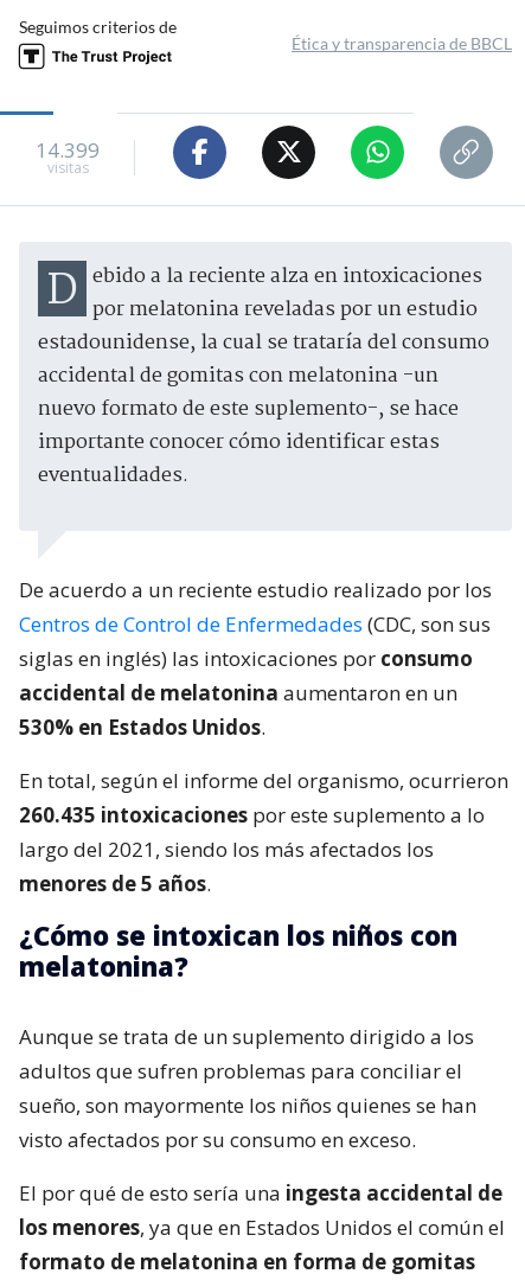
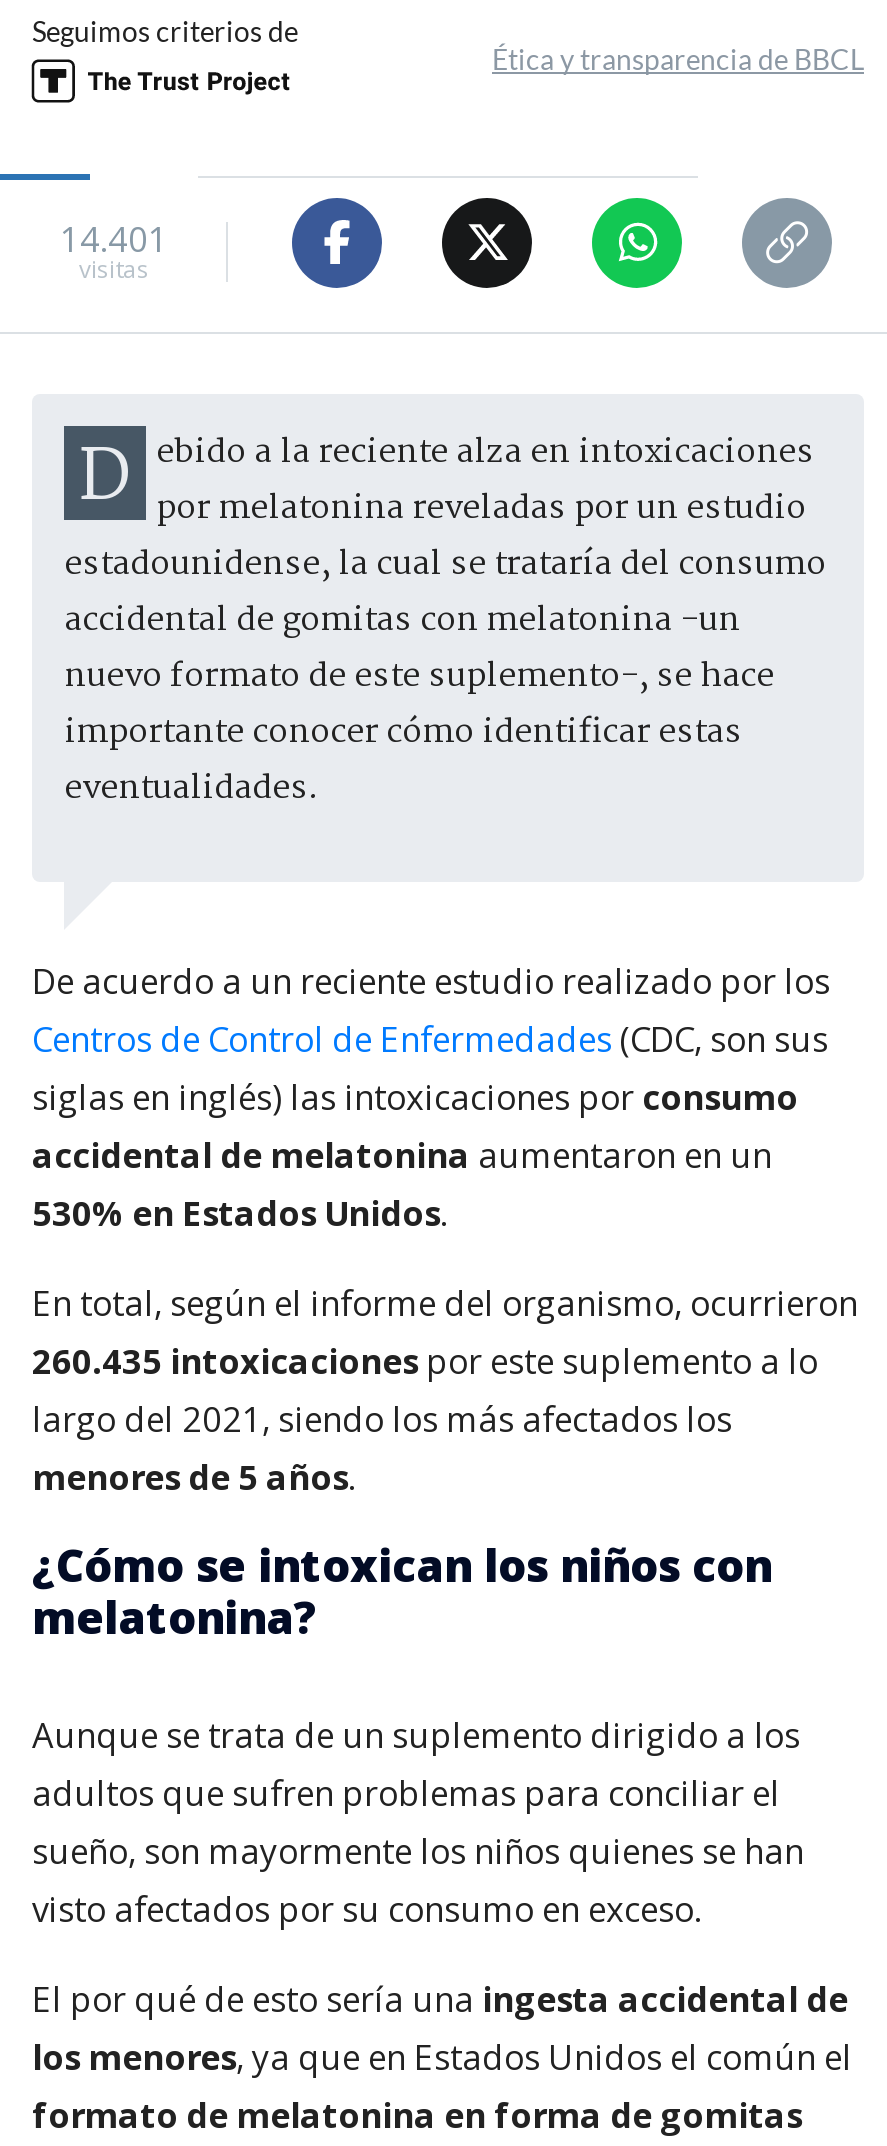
- 14.399
+ 14.401
